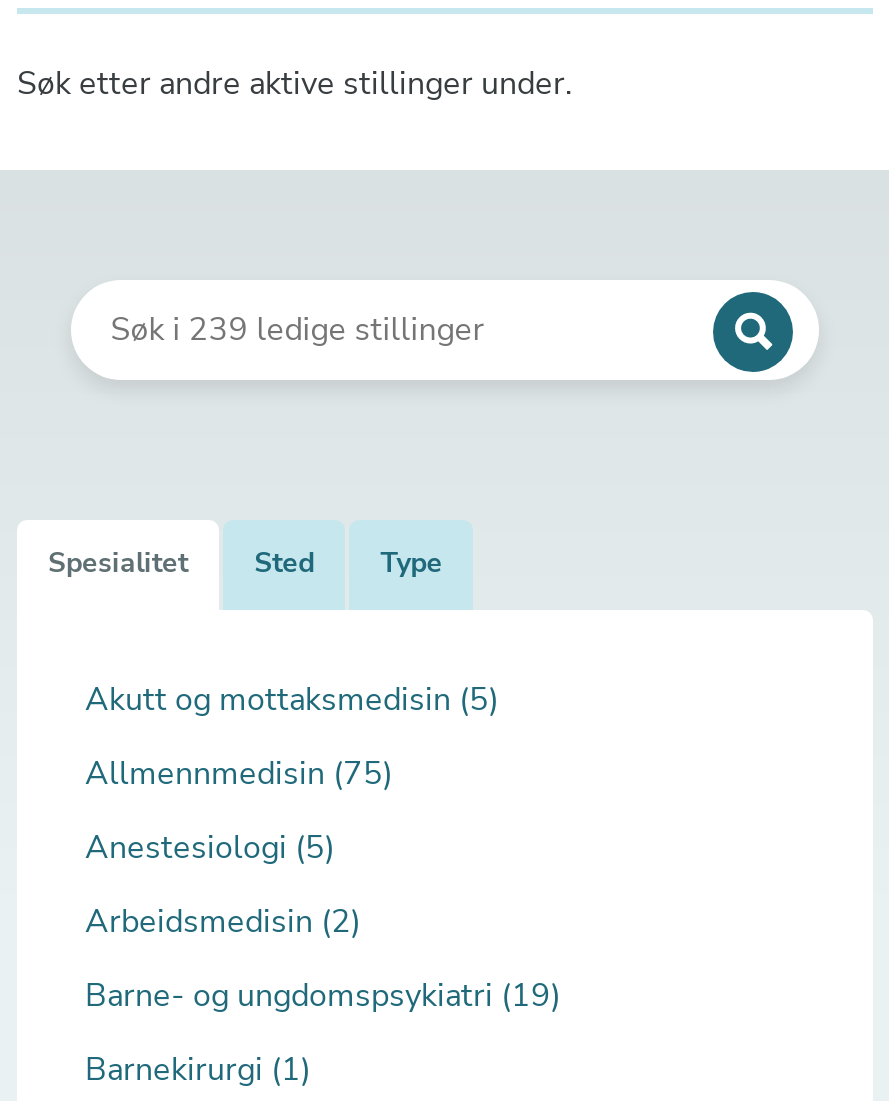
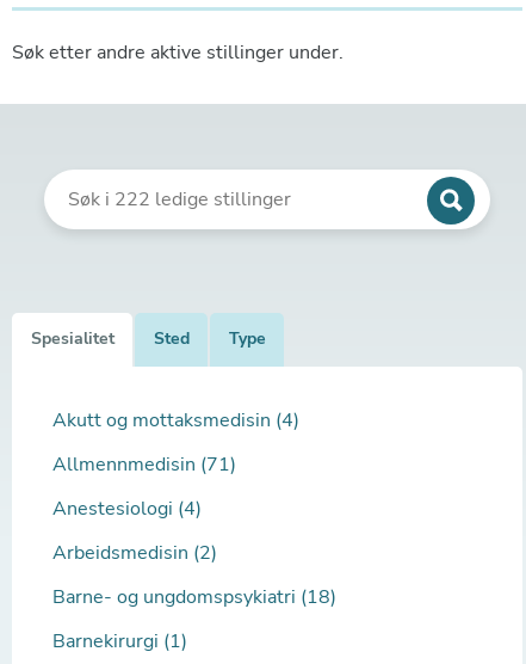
- Akutt og mottaksmedisin (5)
+ Akutt og mottaksmedisin (4)

- Allmennmedisin (75)
+ Allmennmedisin (71)

- Anestesiologi (5)
+ Anestesiologi (4)

- Barne- og ungdomspsykiatri (19)
+ Barne- og ungdomspsykiatri (18)
